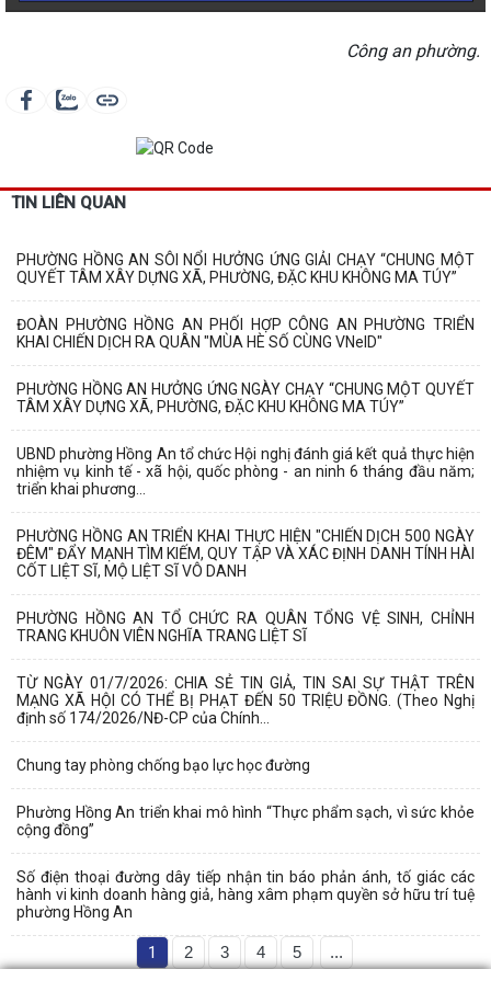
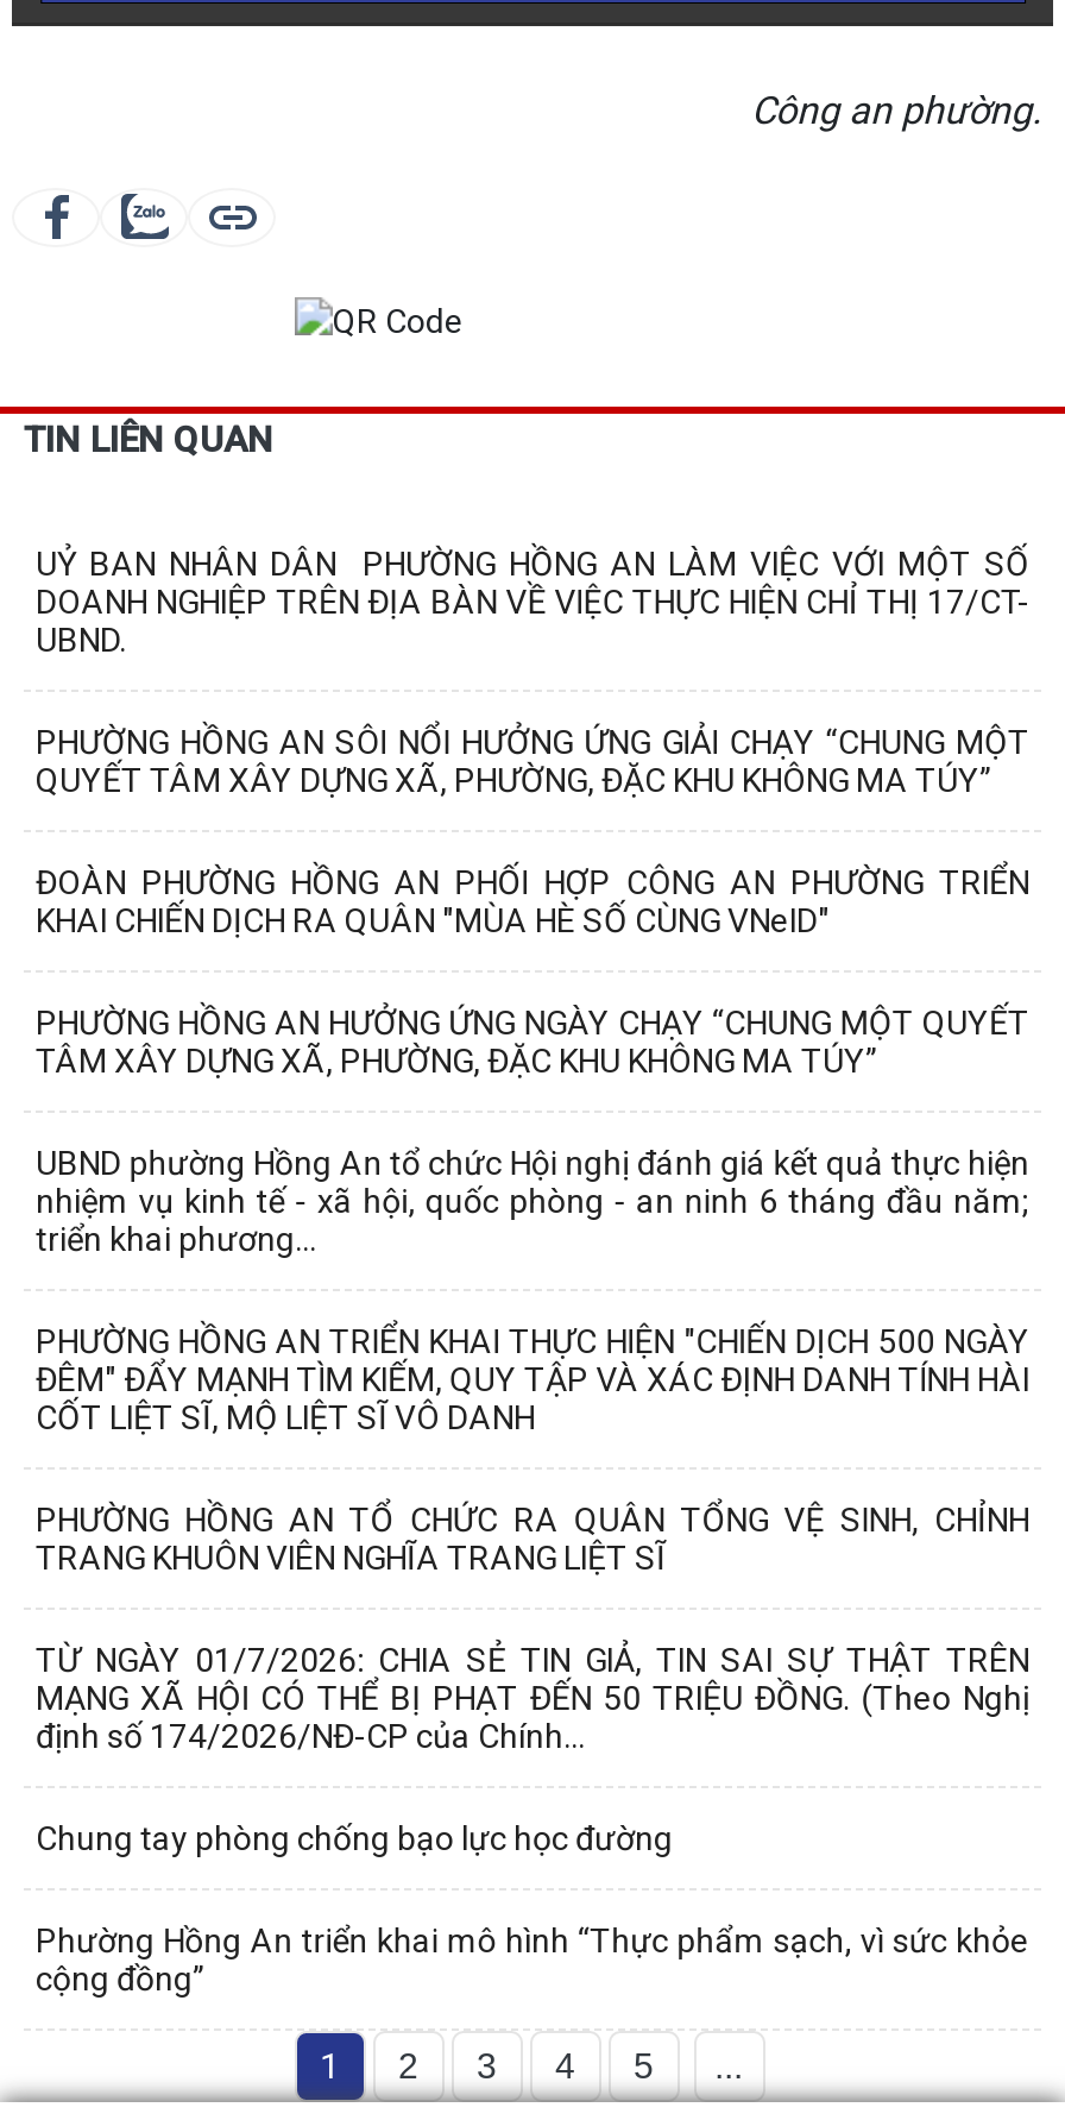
+ UỶ BAN NHÂN DÂN PHƯỜNG HỒNG AN LÀM VIỆC VỚI MỘT SỐ
+ DOANH NGHIỆP TRÊN ĐỊA BÀN VỀ VIỆC THỰC HIỆN CHỈ THỊ 17/CT-
+ UBND.

moved down: PHƯỜNG HỒNG AN SÔI NỔI HƯỞNG ỨNG GIẢI CHẠY “CHUNG MỘT | QUYẾT TÂM XÂY DỰNG XÃ, PHƯỜNG, ĐẶC KHU KHÔNG MA TÚY” | ĐOÀN PHƯỜNG HỒNG AN PHỐI HỢP CÔNG AN PHƯỜNG TRIỂN | ... | Phường Hồng An triển khai mô hình “Thực phẩm sạch, vì sức khỏe | cộng đồng”

- Số điện thoại đường dây tiếp nhận tin báo phản ánh, tố giác các
- hành vi kinh doanh hàng giả, hàng xâm phạm quyền sở hữu trí tuệ
- phường Hồng An
